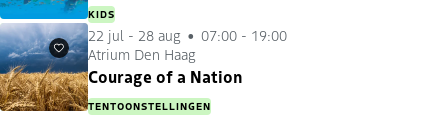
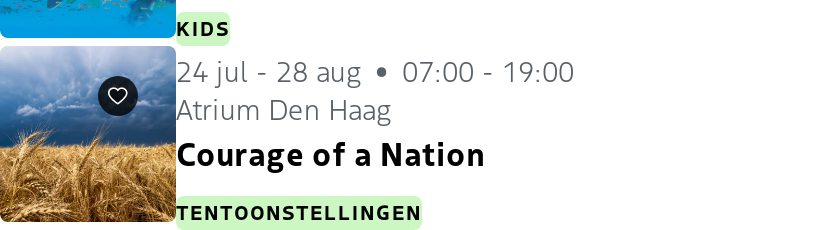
- 22 jul - 28 aug 07:00 - 19:00
+ 24 jul - 28 aug 07:00 - 19:00
